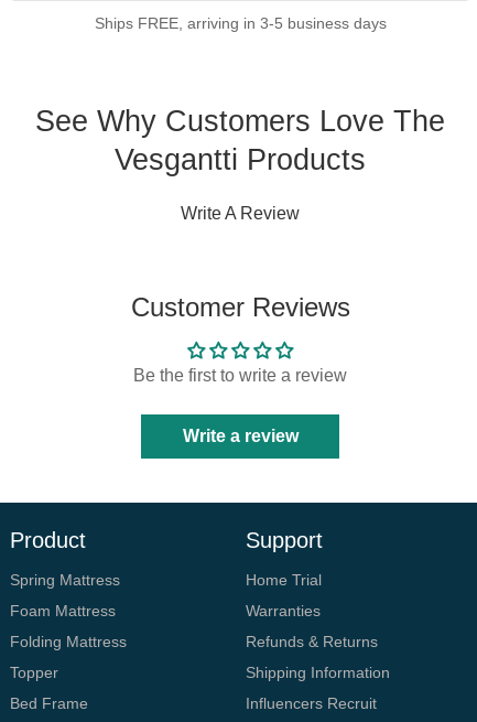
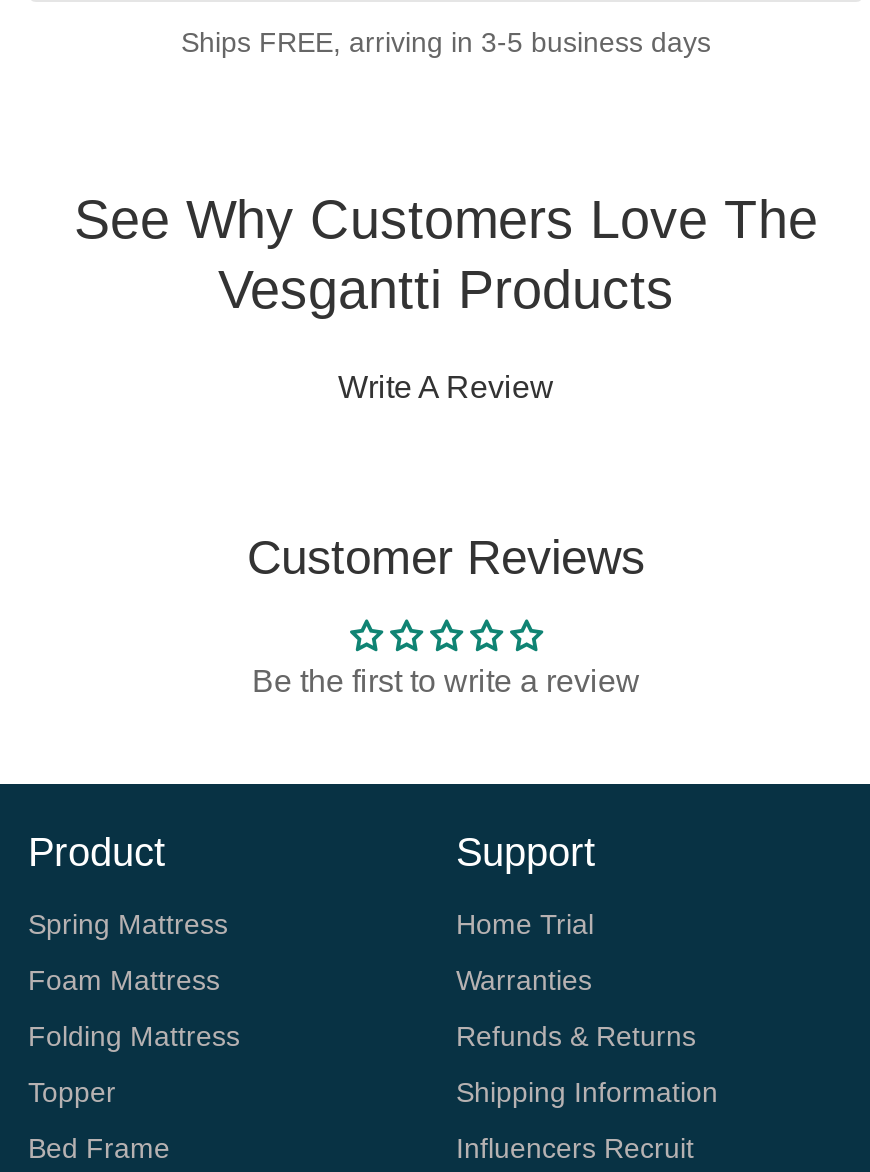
- Write a review
